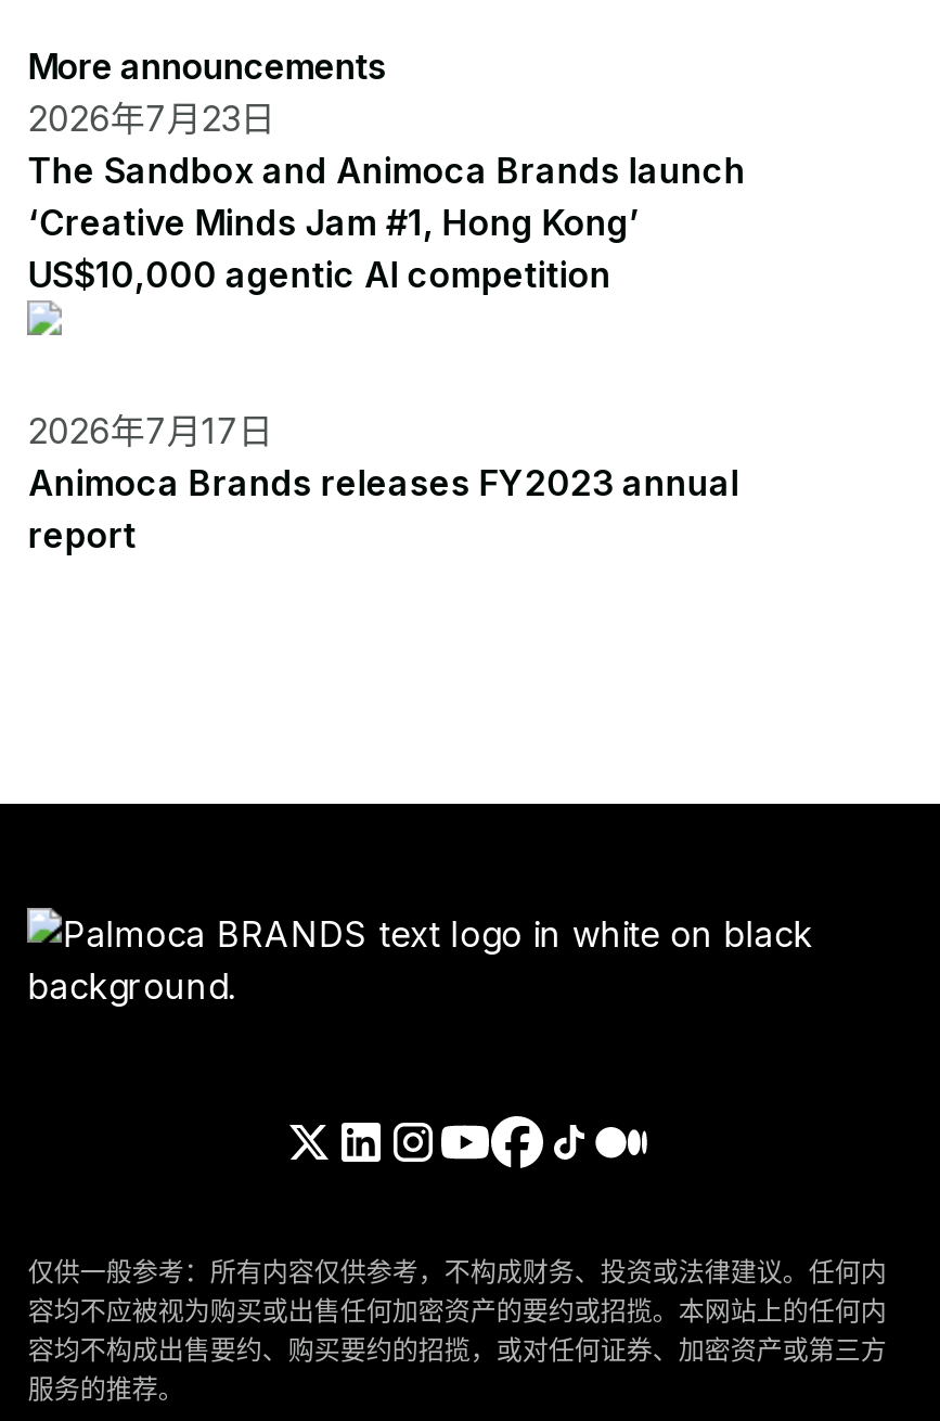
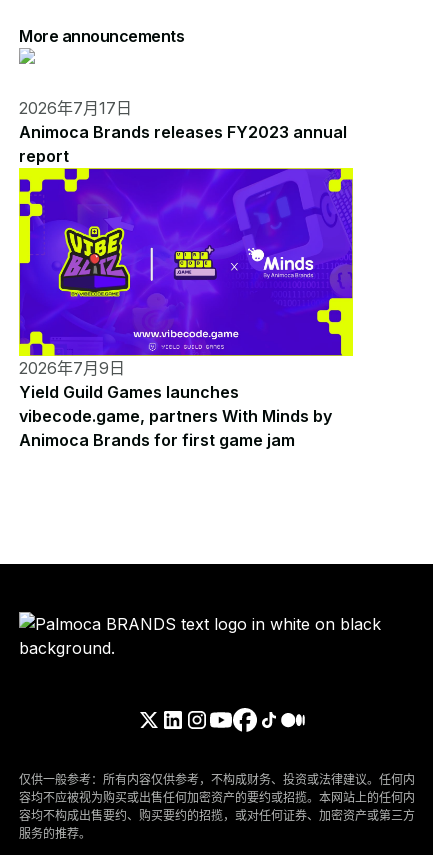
- 2026年7月23日
- The Sandbox and Animoca Brands launch
- ‘Creative Minds Jam #1, Hong Kong’
- US$10,000 agentic AI competition

moved up: 2026年7月17日 | Animoca Brands releases FY2023 annual | report

+ [image]
+ 2026年7月9日
+ Yield Guild Games launches
+ vibecode.game, partners With Minds by
+ Animoca Brands for first game jam

+ [image]
